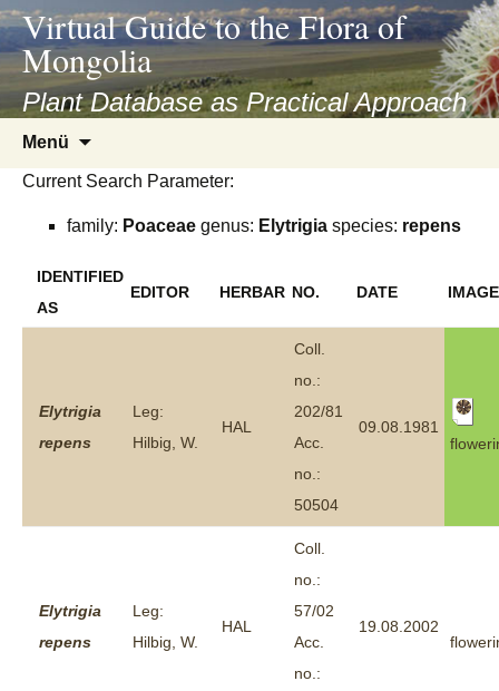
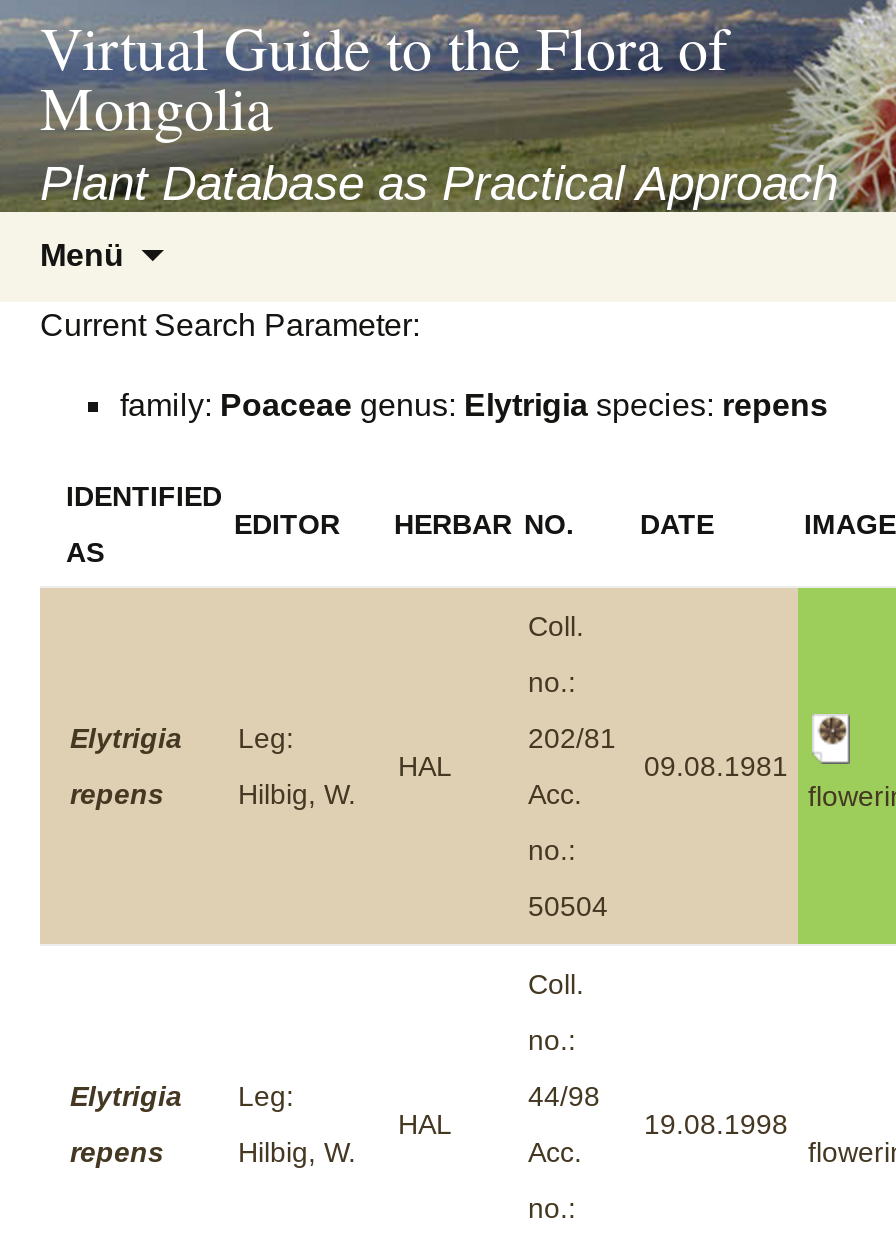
- 57/02
+ 44/98

- 19.08.2002
+ 19.08.1998
